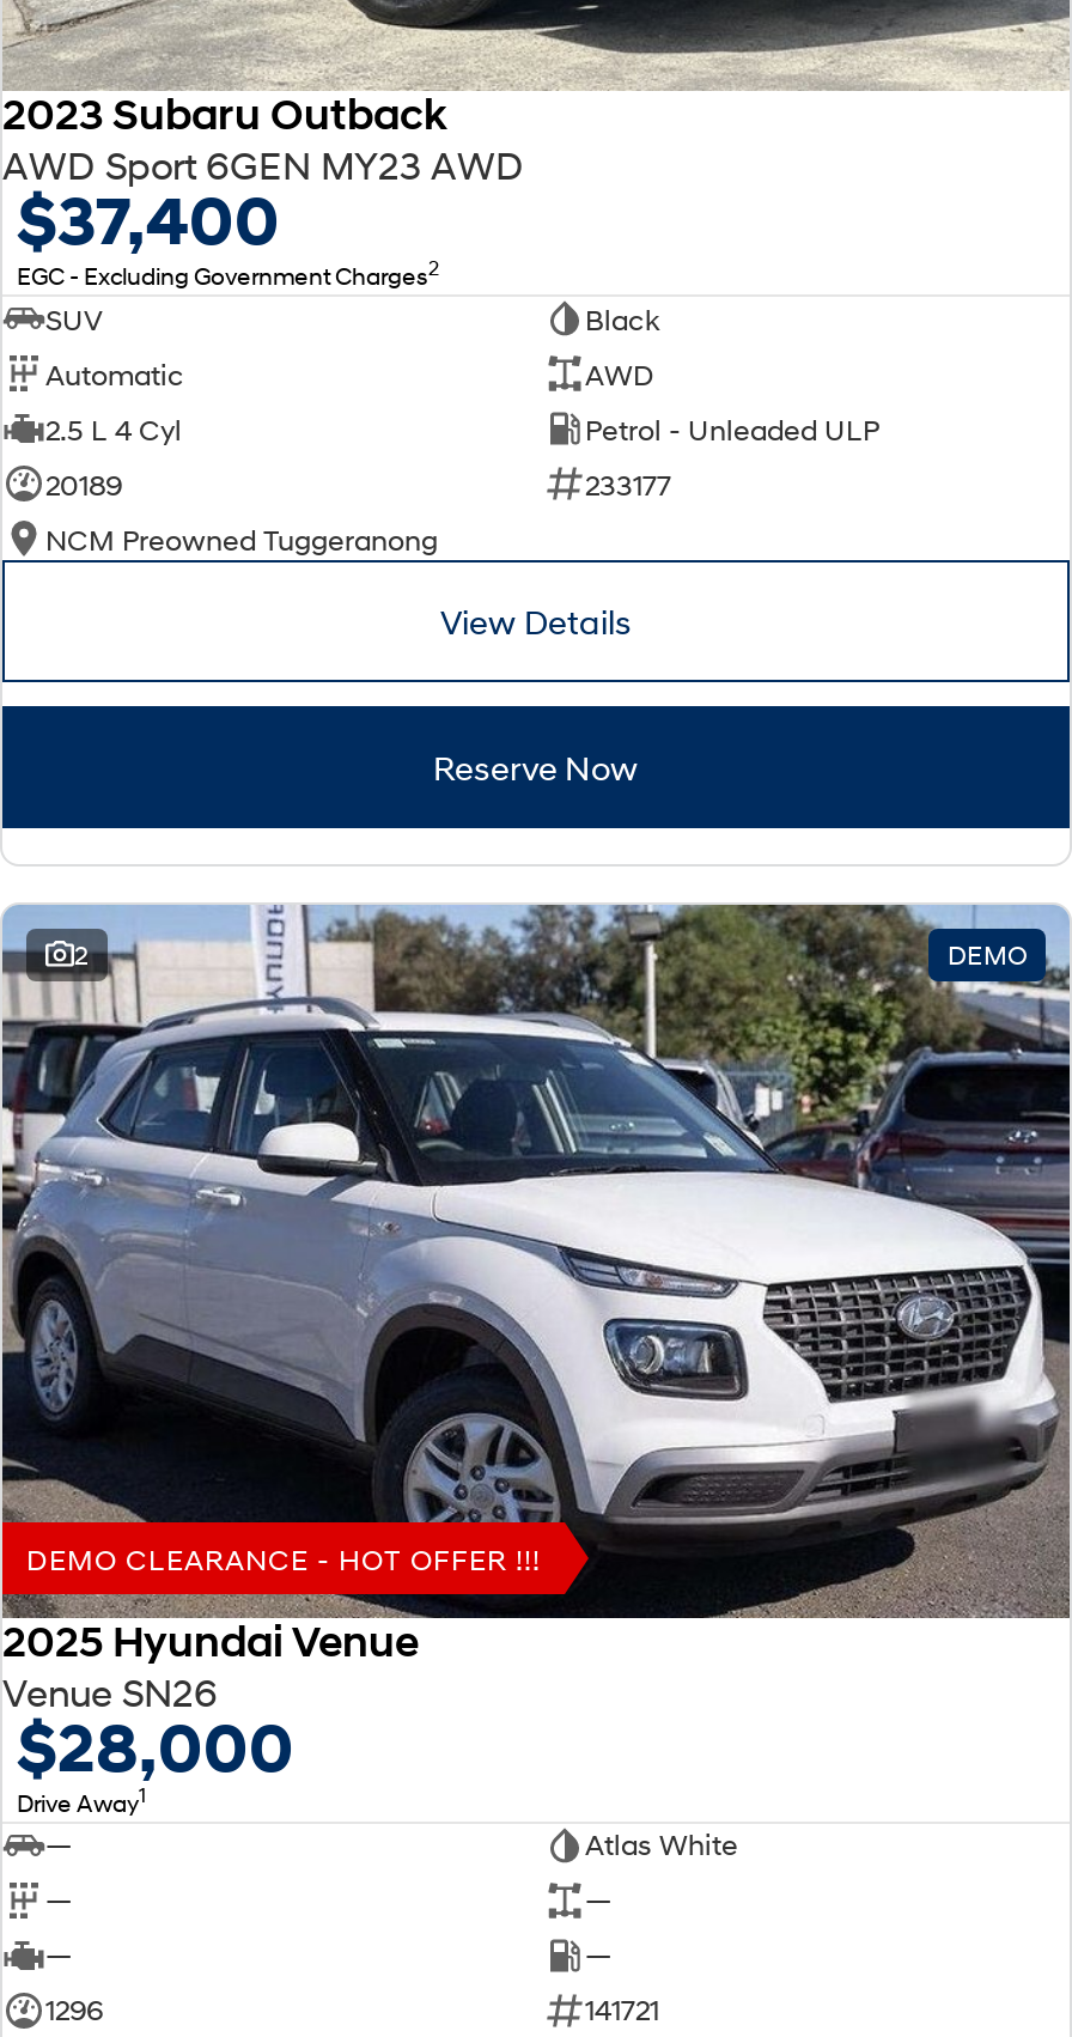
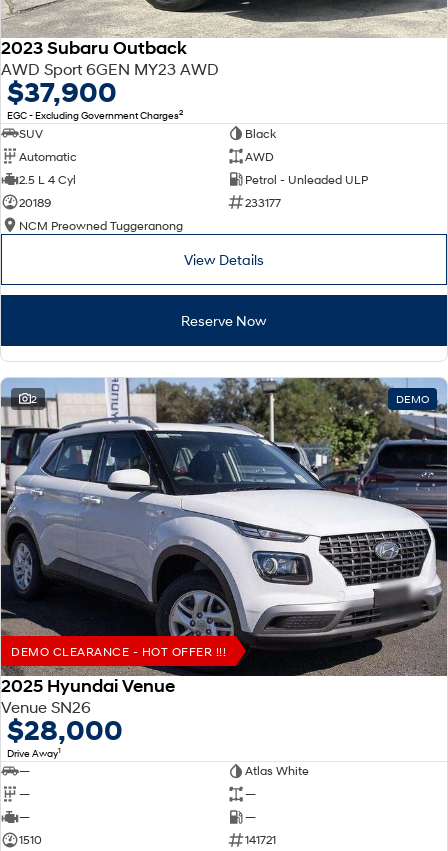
- $37,400
+ $37,900

- 1296
+ 1510
